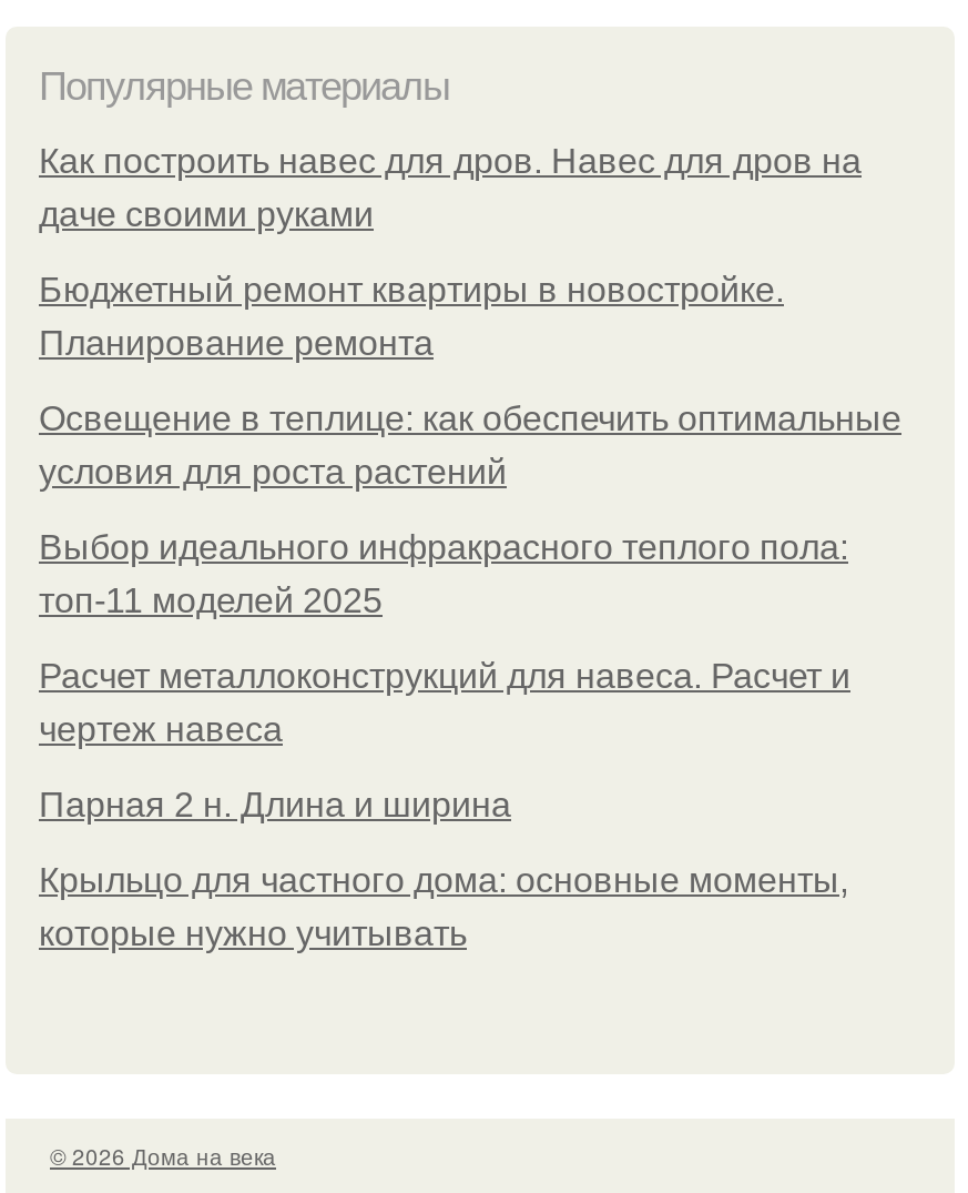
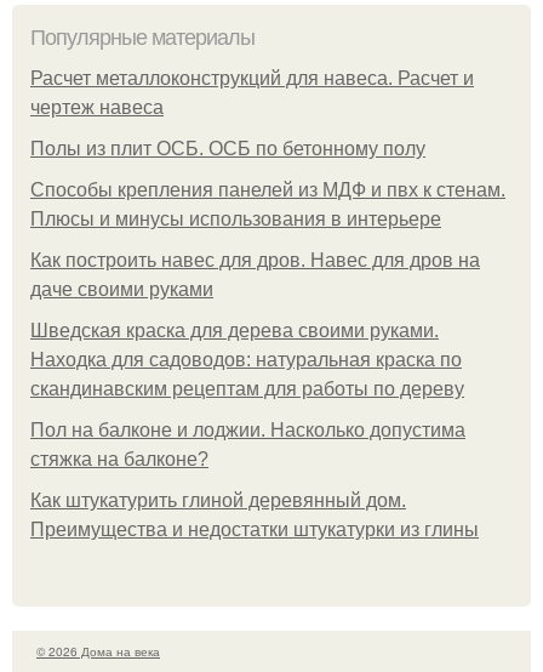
moved down: Как построить навес для дров. Навес для дров на | даче своими руками

- Бюджетный ремонт квартиры в новостройке.
- Планирование ремонта
- Освещение в теплице: как обеспечить оптимальные
- условия для роста растений
- Выбор идеального инфракрасного теплого пола:
- топ-11 моделей 2025

moved up: Расчет металлоконструкций для навеса. Расчет и | чертеж навеса

- Парная 2 н. Длина и ширина
- Крыльцо для частного дома: основные моменты,
- которые нужно учитывать
+ Полы из плит ОСБ. ОСБ по бетонному полу
+ Способы крепления панелей из МДФ и пвх к стенам.
+ Плюсы и минусы использования в интерьере
+ Шведская краска для дерева своими руками.
+ Находка для садоводов: натуральная краска по
+ скандинавским рецептам для работы по дереву
+ Пол на балконе и лоджии. Насколько допустима
+ стяжка на балконе?
+ Как штукатурить глиной деревянный дом.
+ Преимущества и недостатки штукатурки из глины
